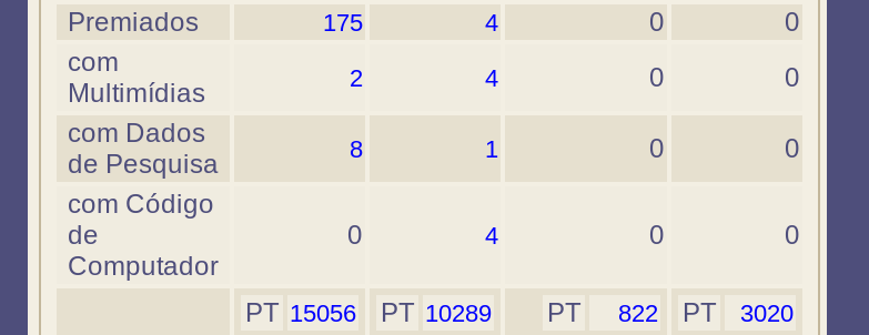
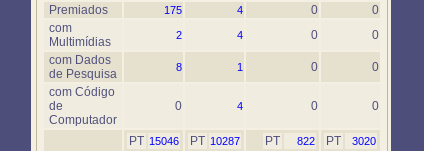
- PT 15056
+ PT 15046

- PT 10289
+ PT 10287
